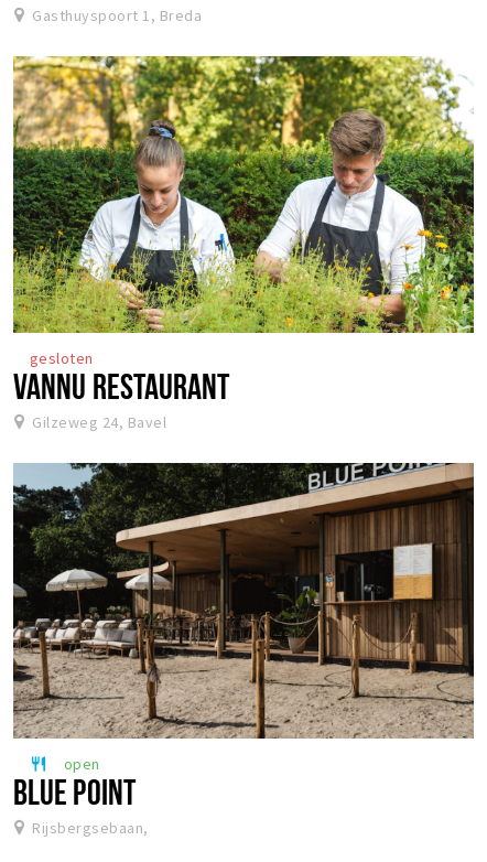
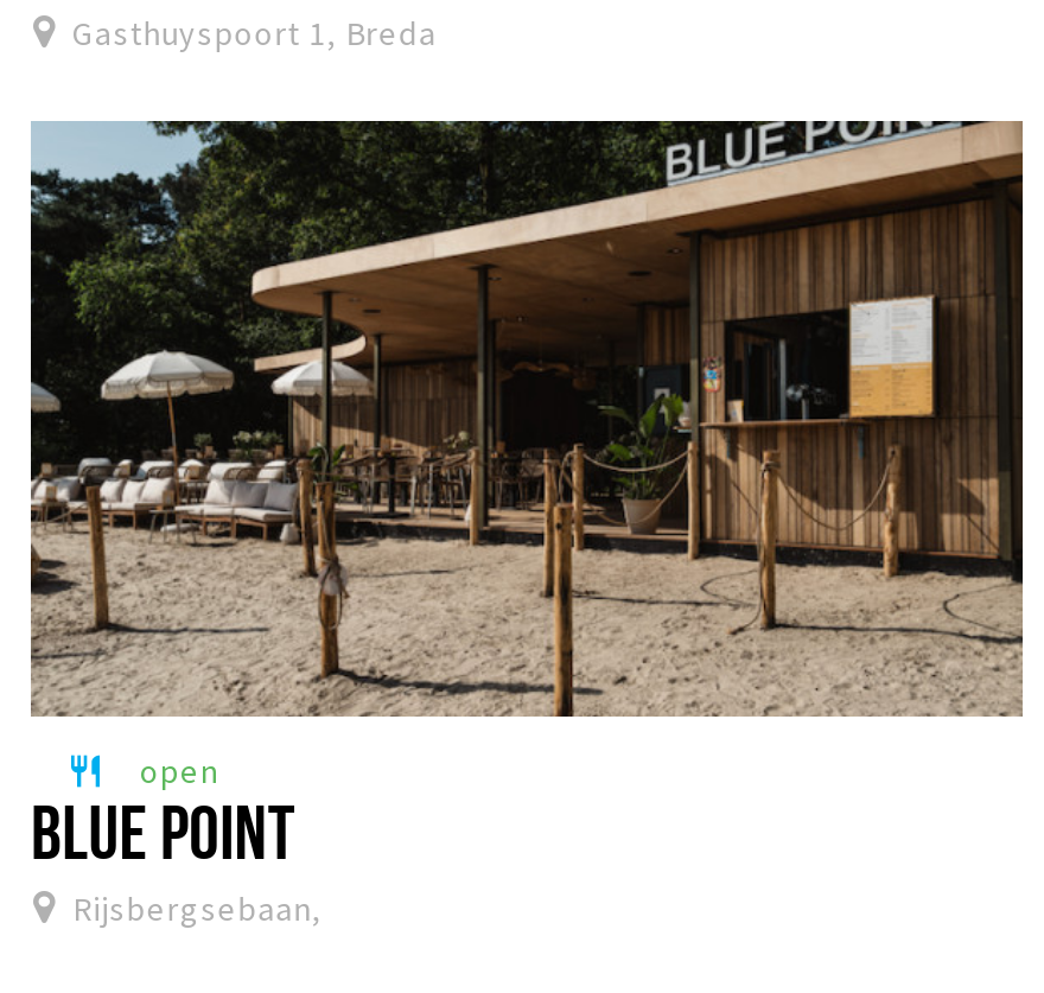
- [image]
- gesloten
- VANNU RESTAURANT
- Gilzeweg 24, Bavel
